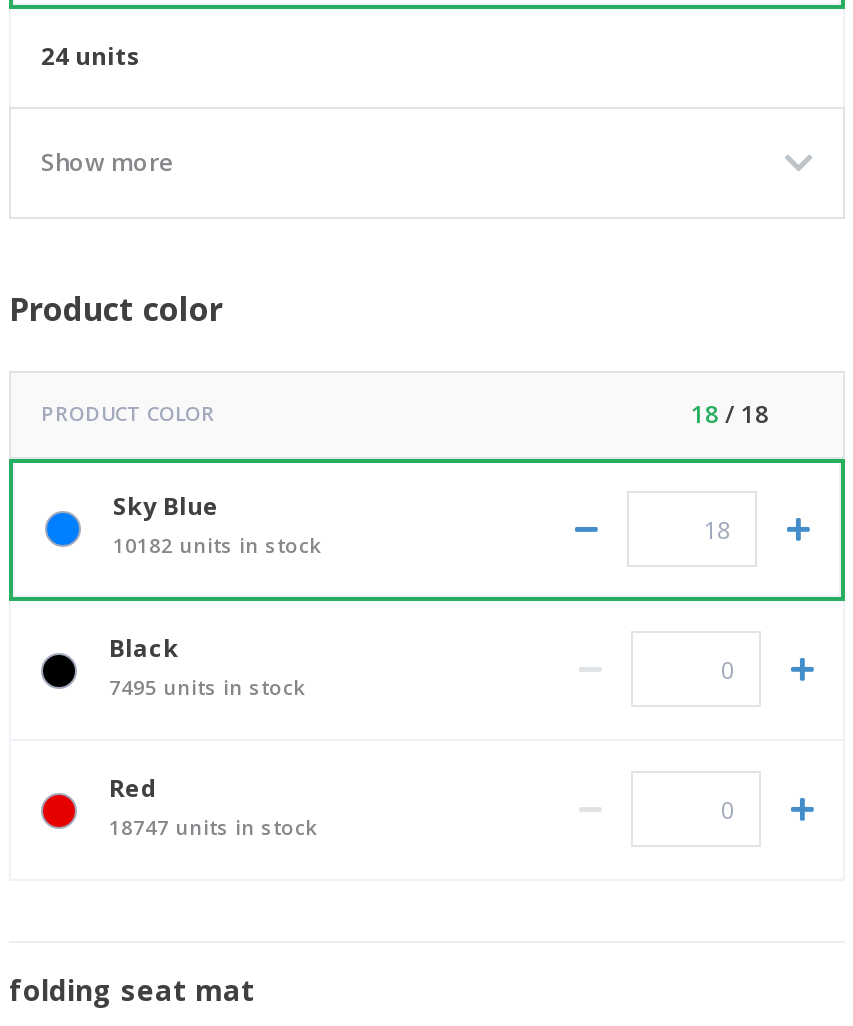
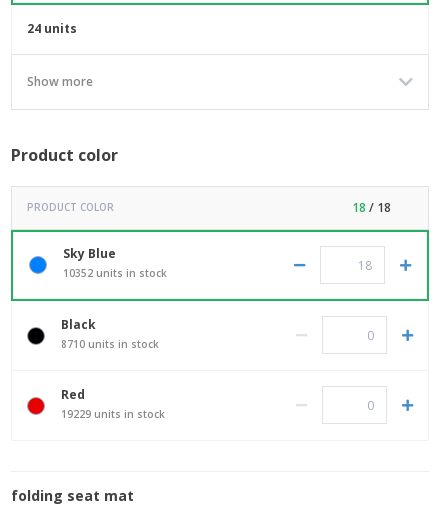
- 10182 units in stock
+ 10352 units in stock

- 7495 units in stock
+ 8710 units in stock

- 18747 units in stock
+ 19229 units in stock
